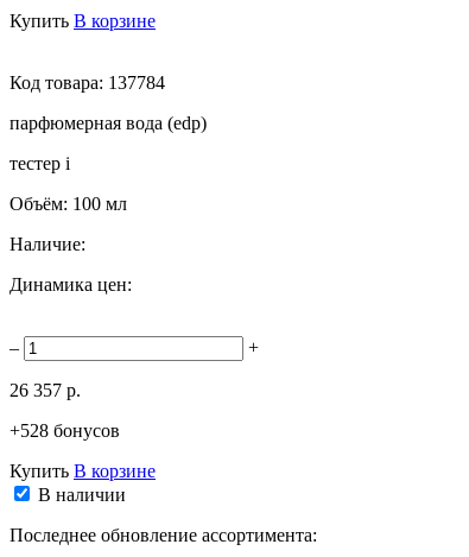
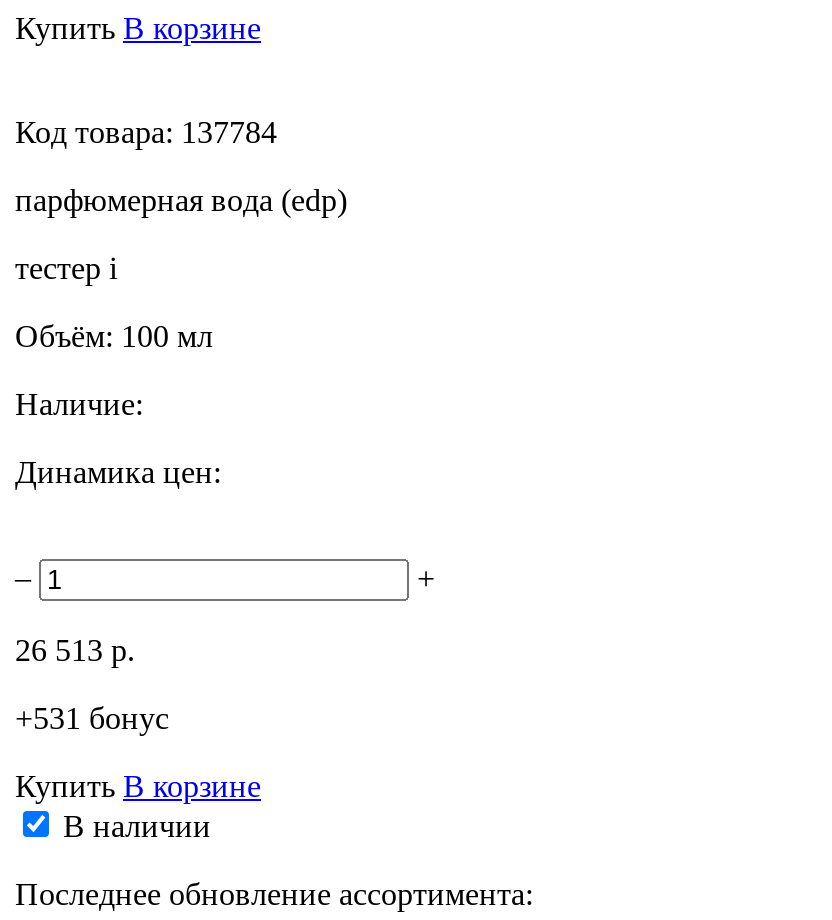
- 26 357 р.
+ 26 513 р.

- +528 бонусов
+ +531 бонус
